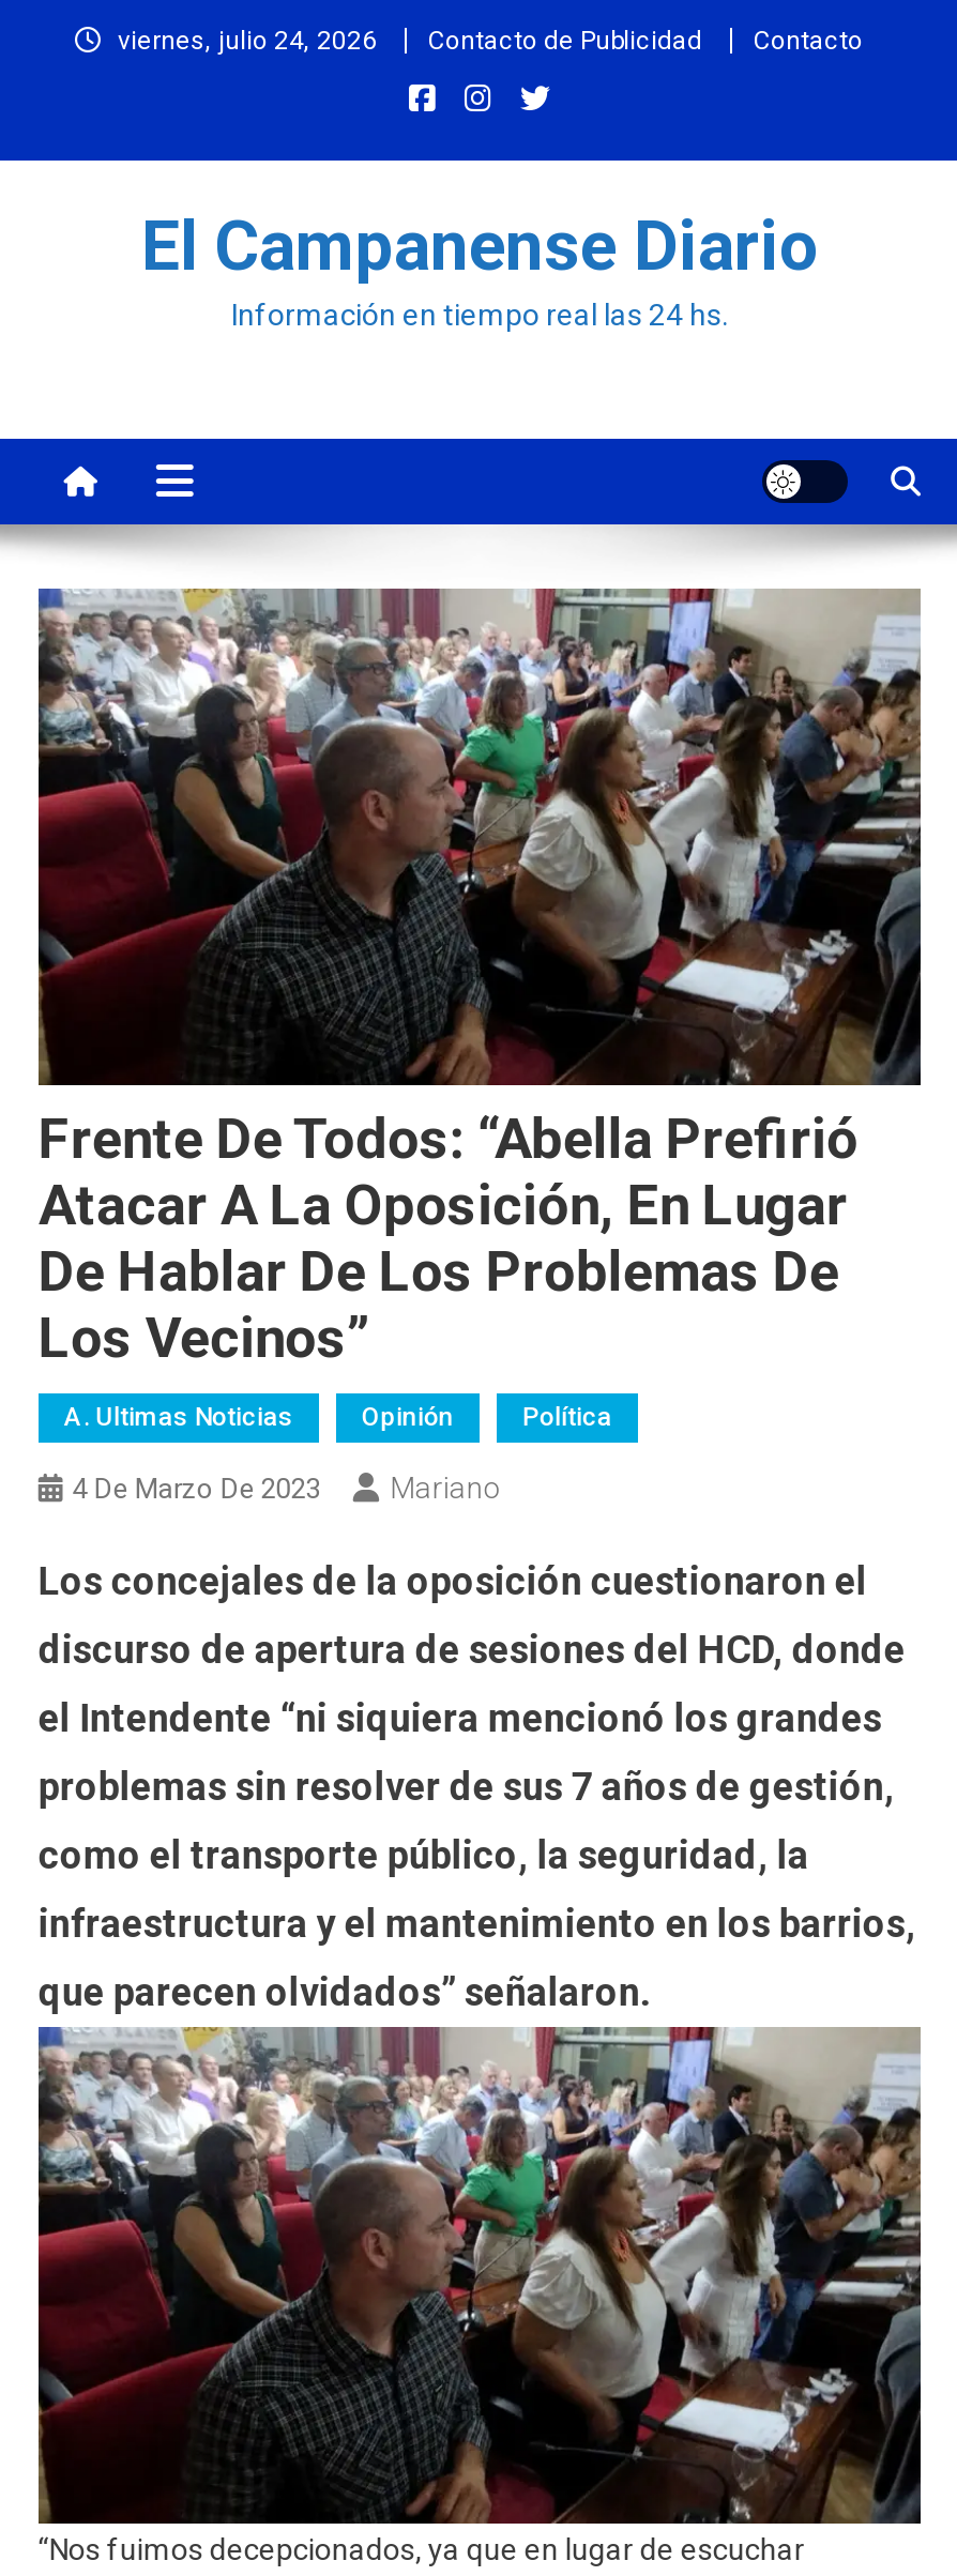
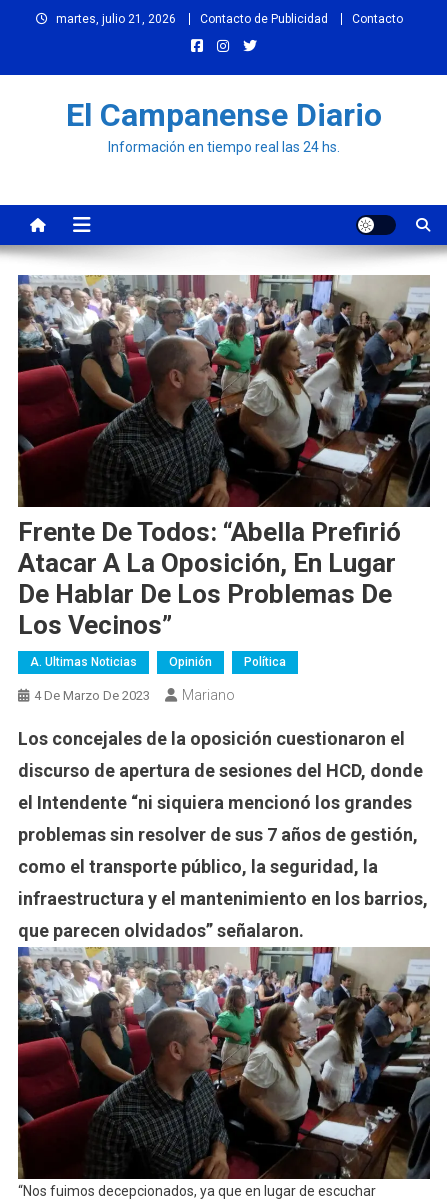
- viernes, julio 24, 2026
+ martes, julio 21, 2026
